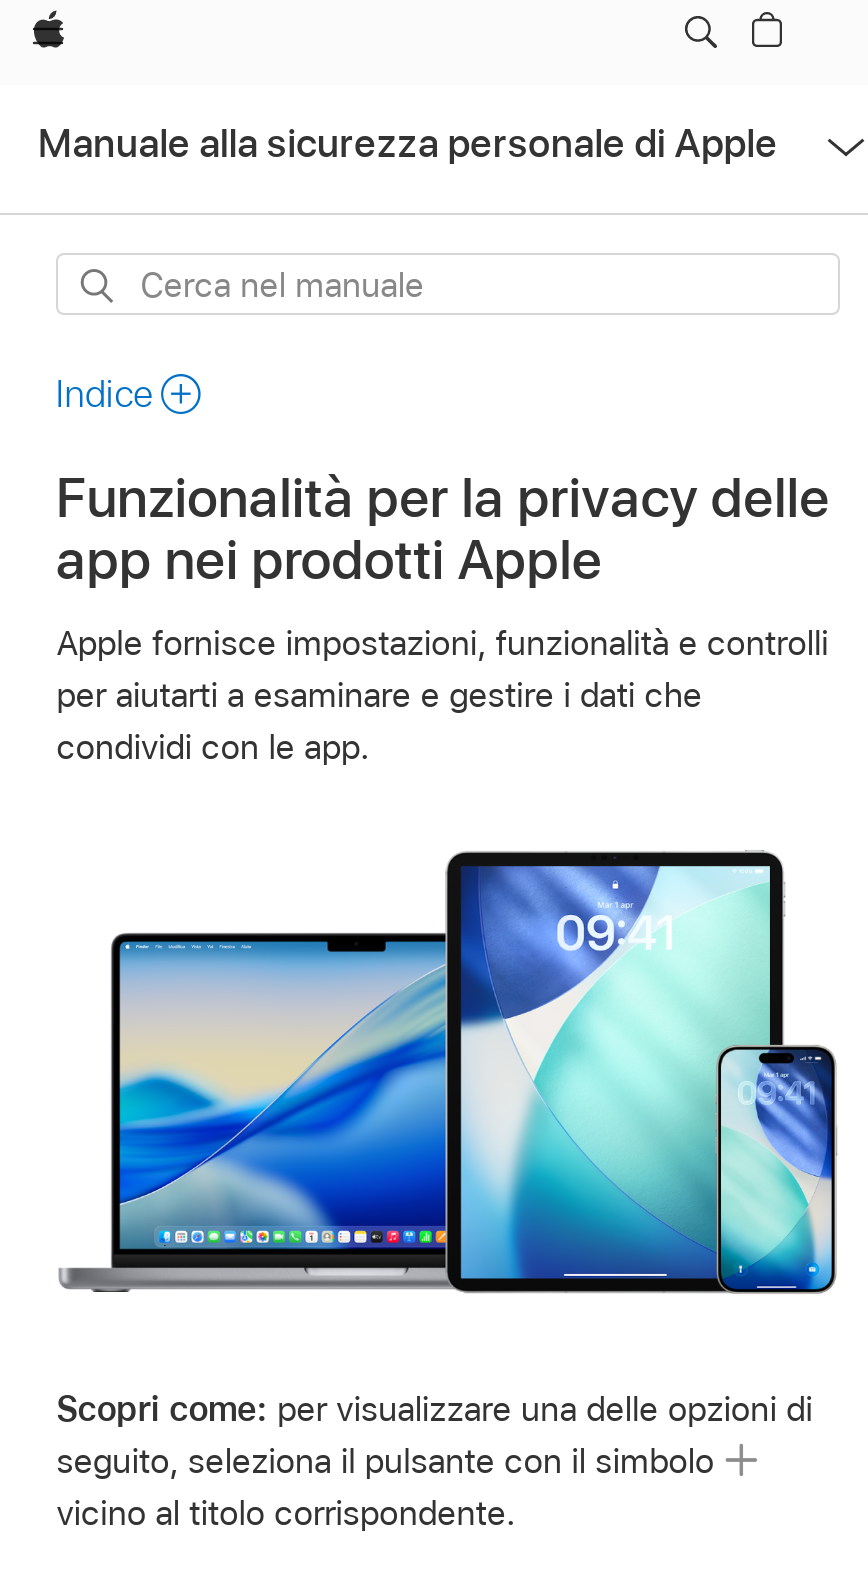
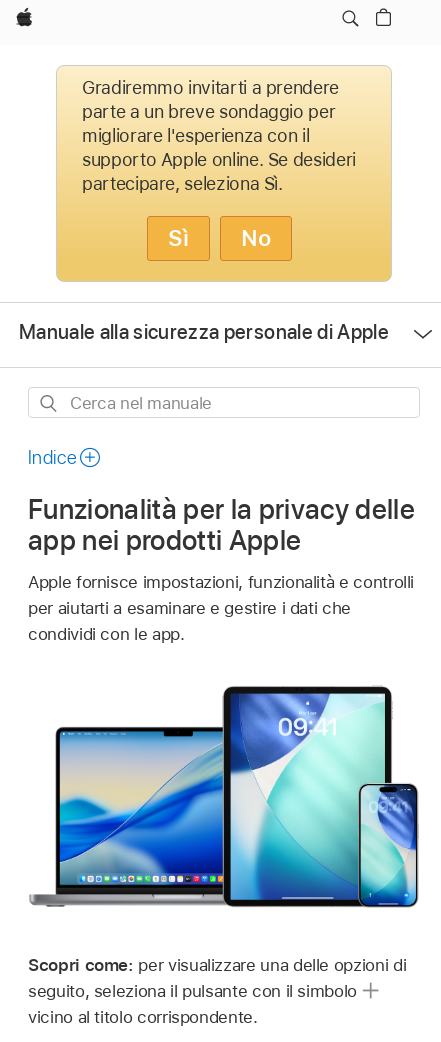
+ [image]
+ Gradiremmo invitarti a prendere
+ parte a un breve sondaggio per
+ migliorare l'esperienza con il
+ supporto Apple online. Se desideri
+ partecipare, seleziona Sì.
+ Sì
+ No
